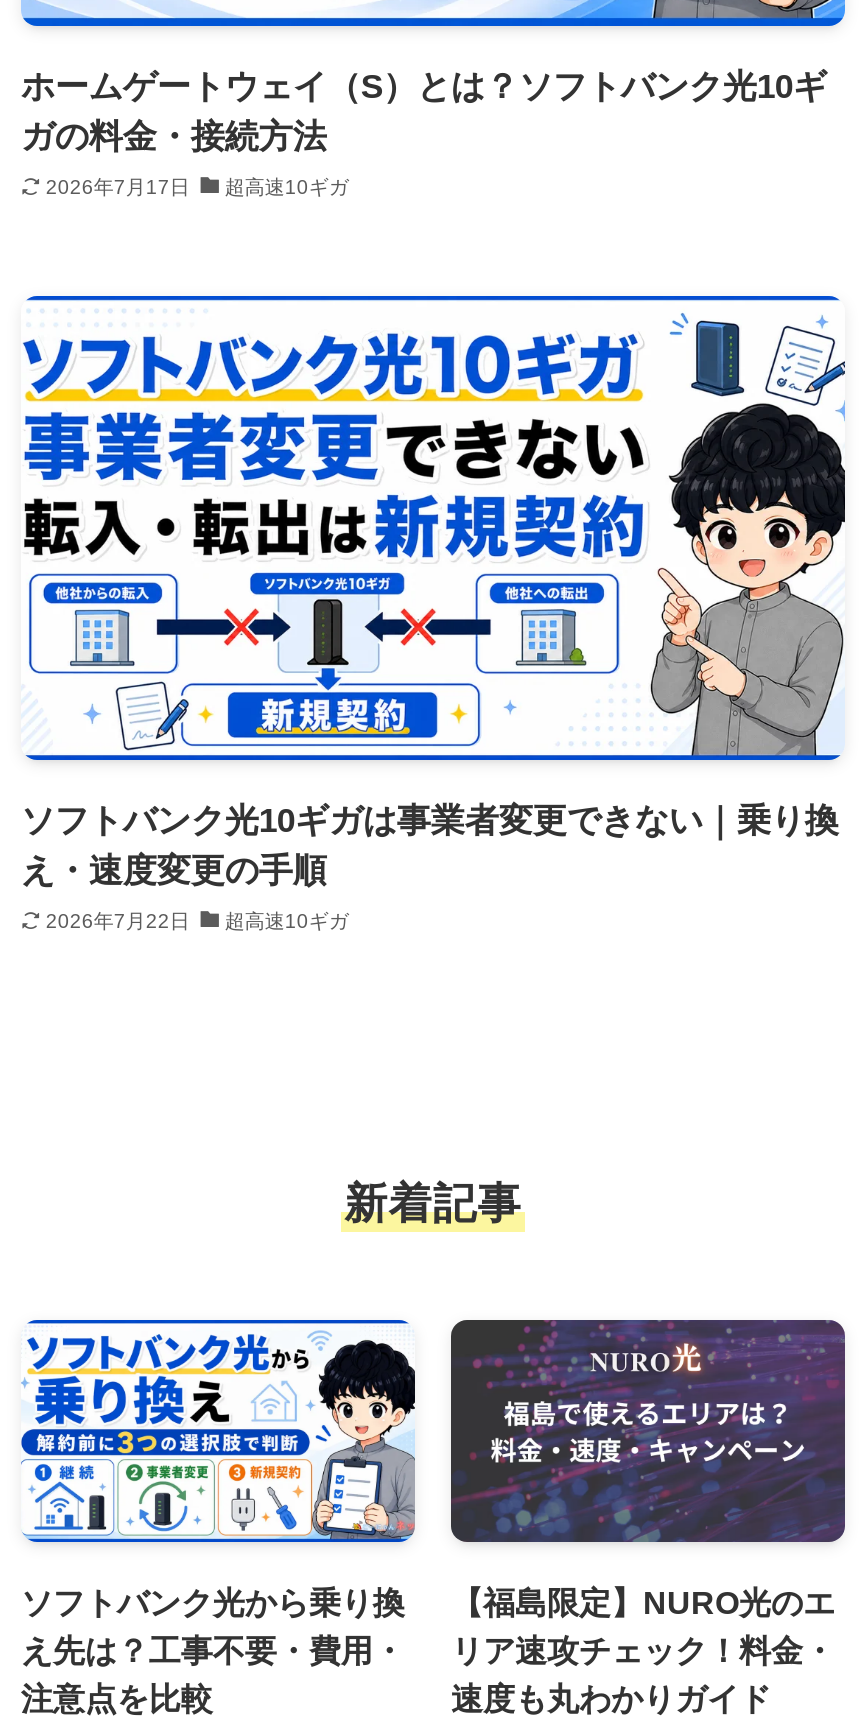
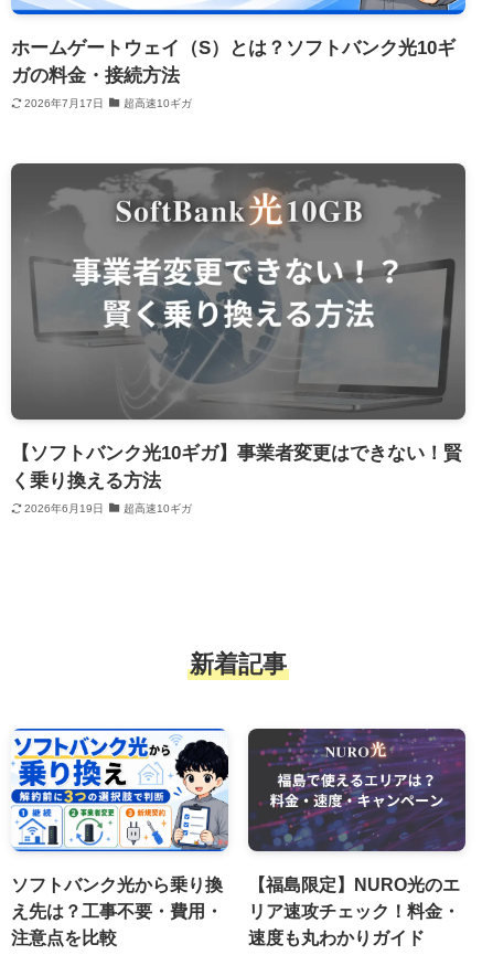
- [image]
- ソフトバンク光10ギガは事業者変更できない｜乗り換
- え・速度変更の手順
+ [image]
+ 【ソフトバンク光10ギガ】事業者変更はできない！賢
+ く乗り換える方法

- 2026年7月22日 超高速10ギガ
+ 2026年6月19日 超高速10ギガ
